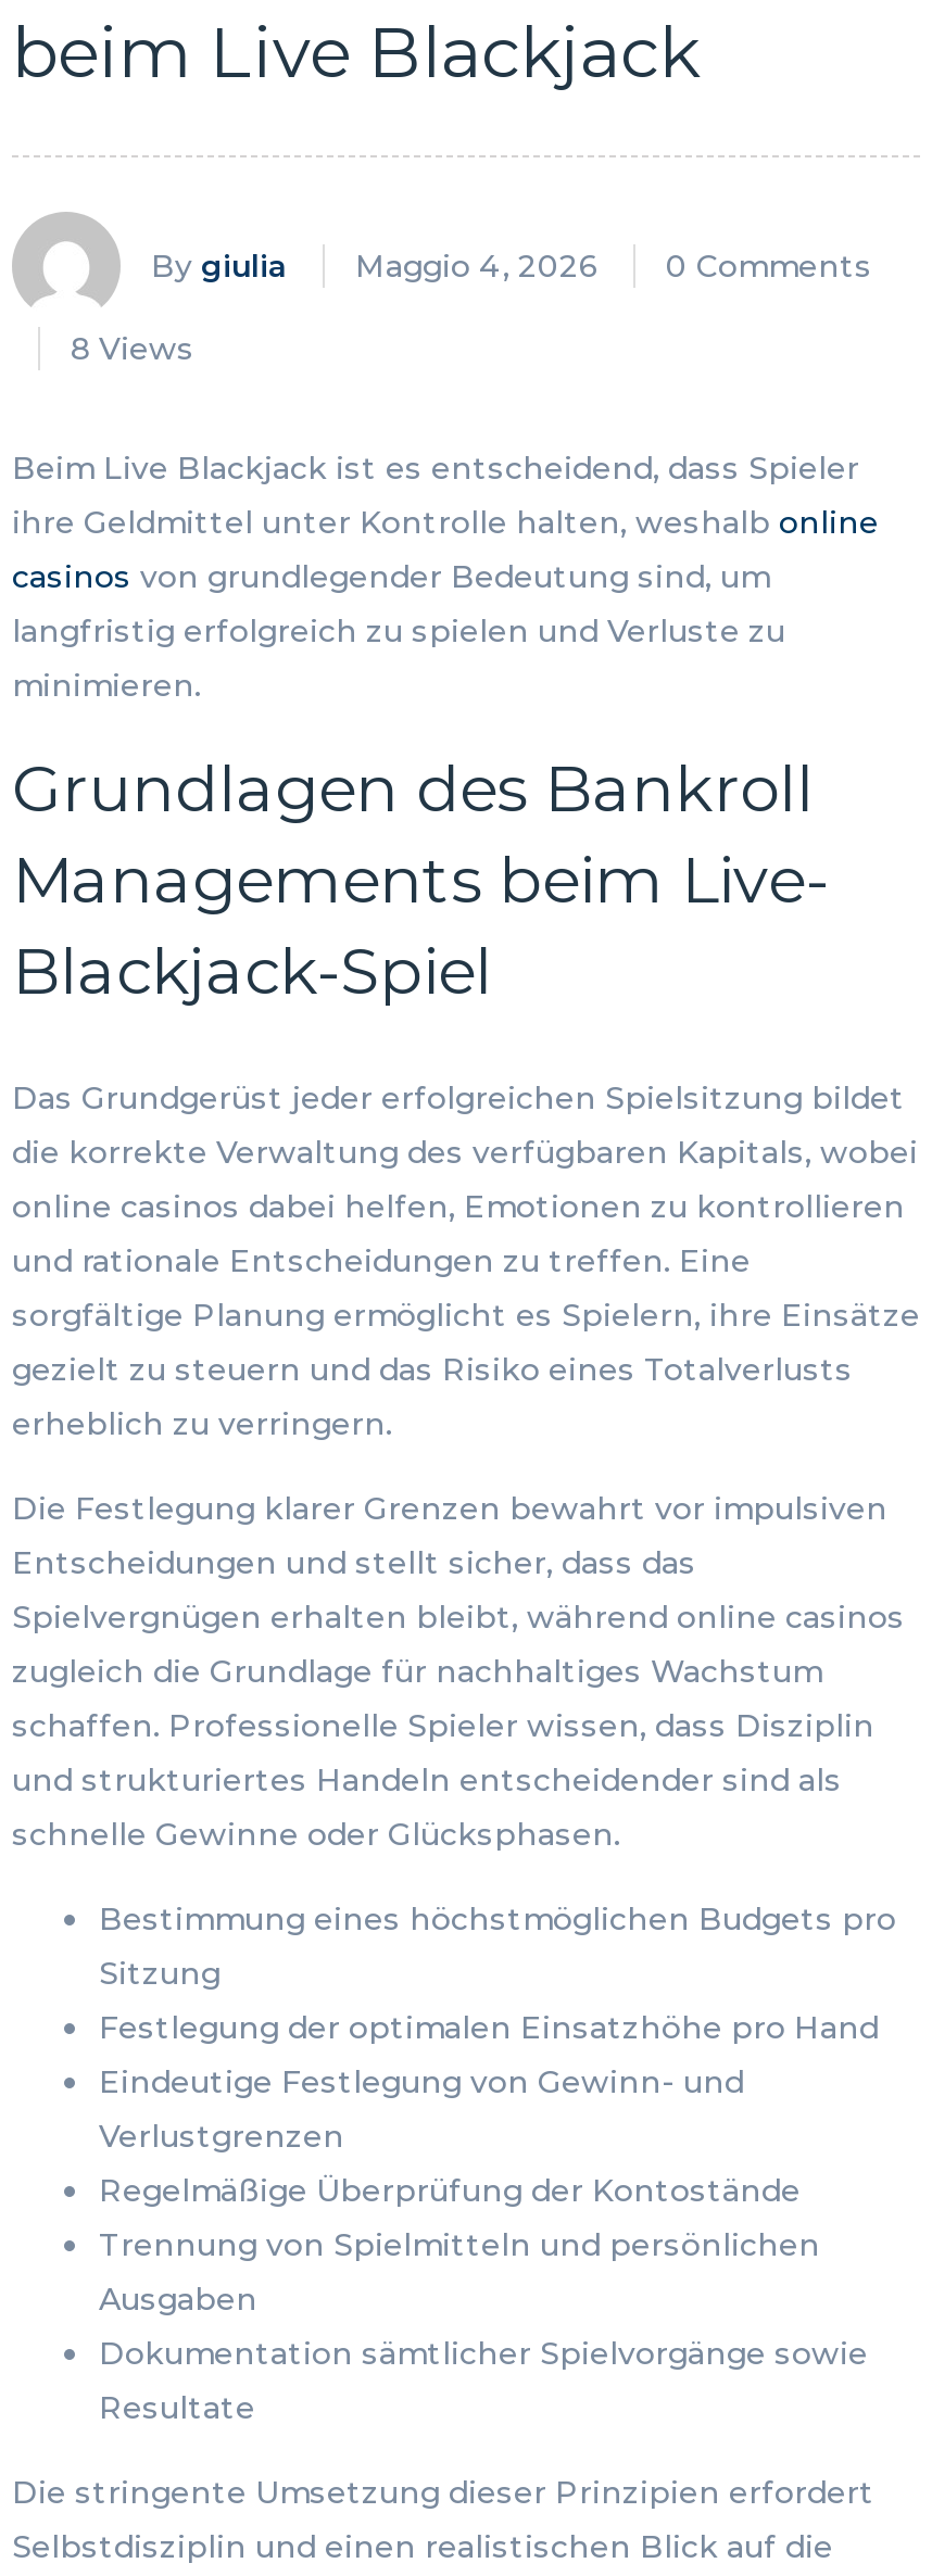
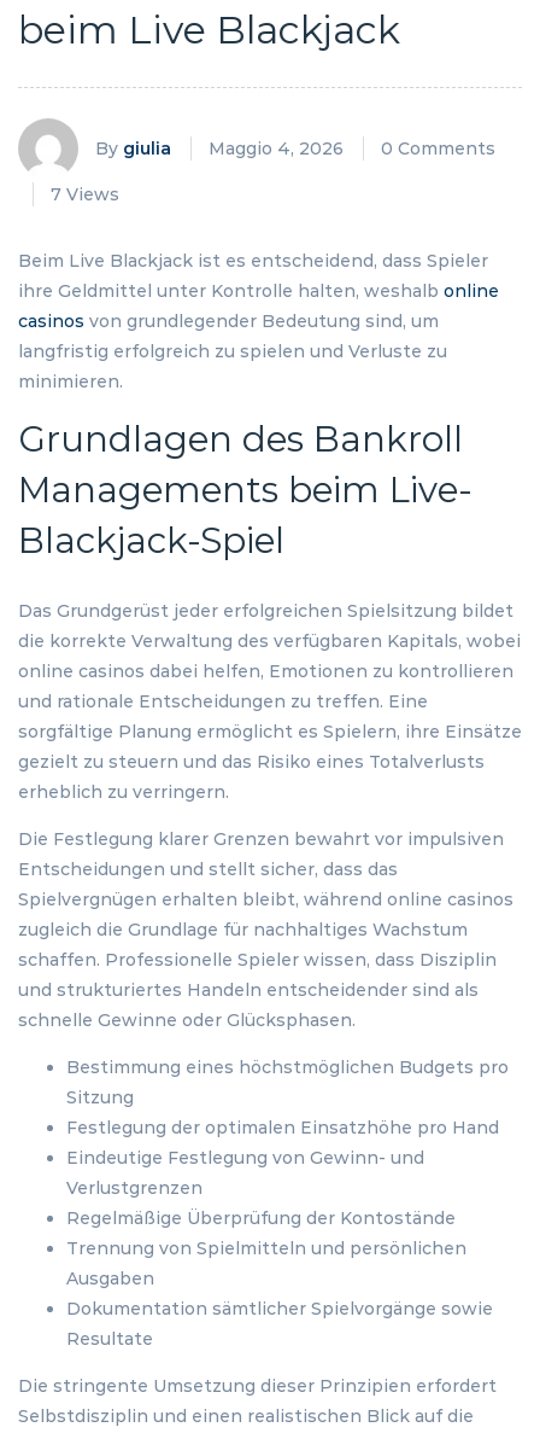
- 8 Views
+ 7 Views
